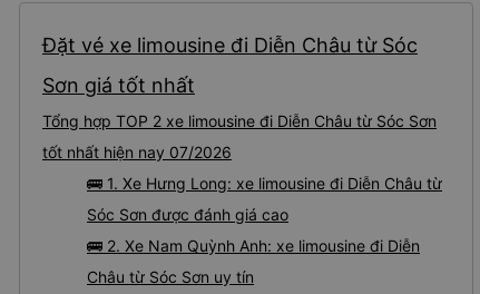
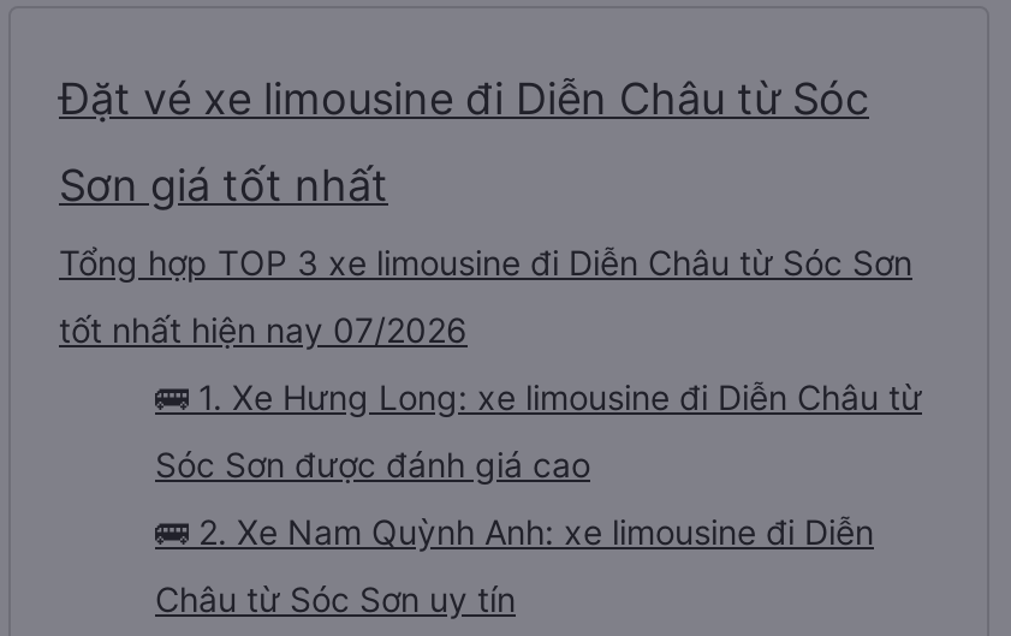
- Tổng hợp TOP 2 xe limousine đi Diễn Châu từ Sóc Sơn
+ Tổng hợp TOP 3 xe limousine đi Diễn Châu từ Sóc Sơn
